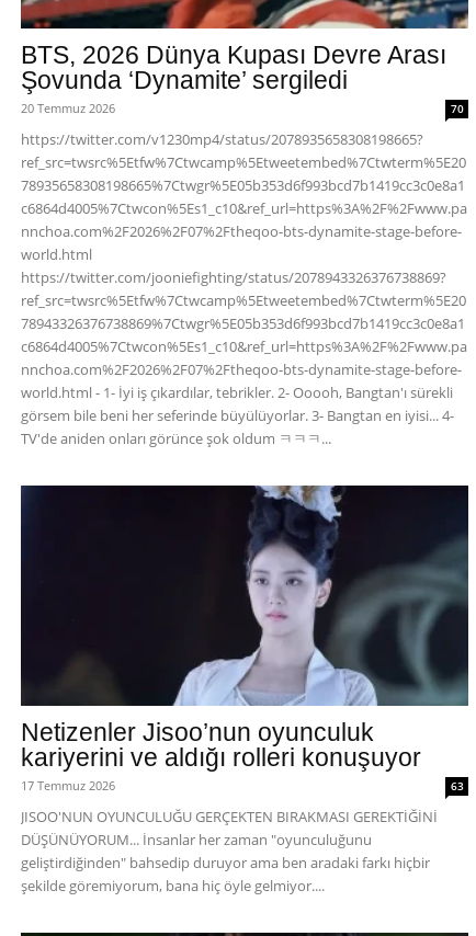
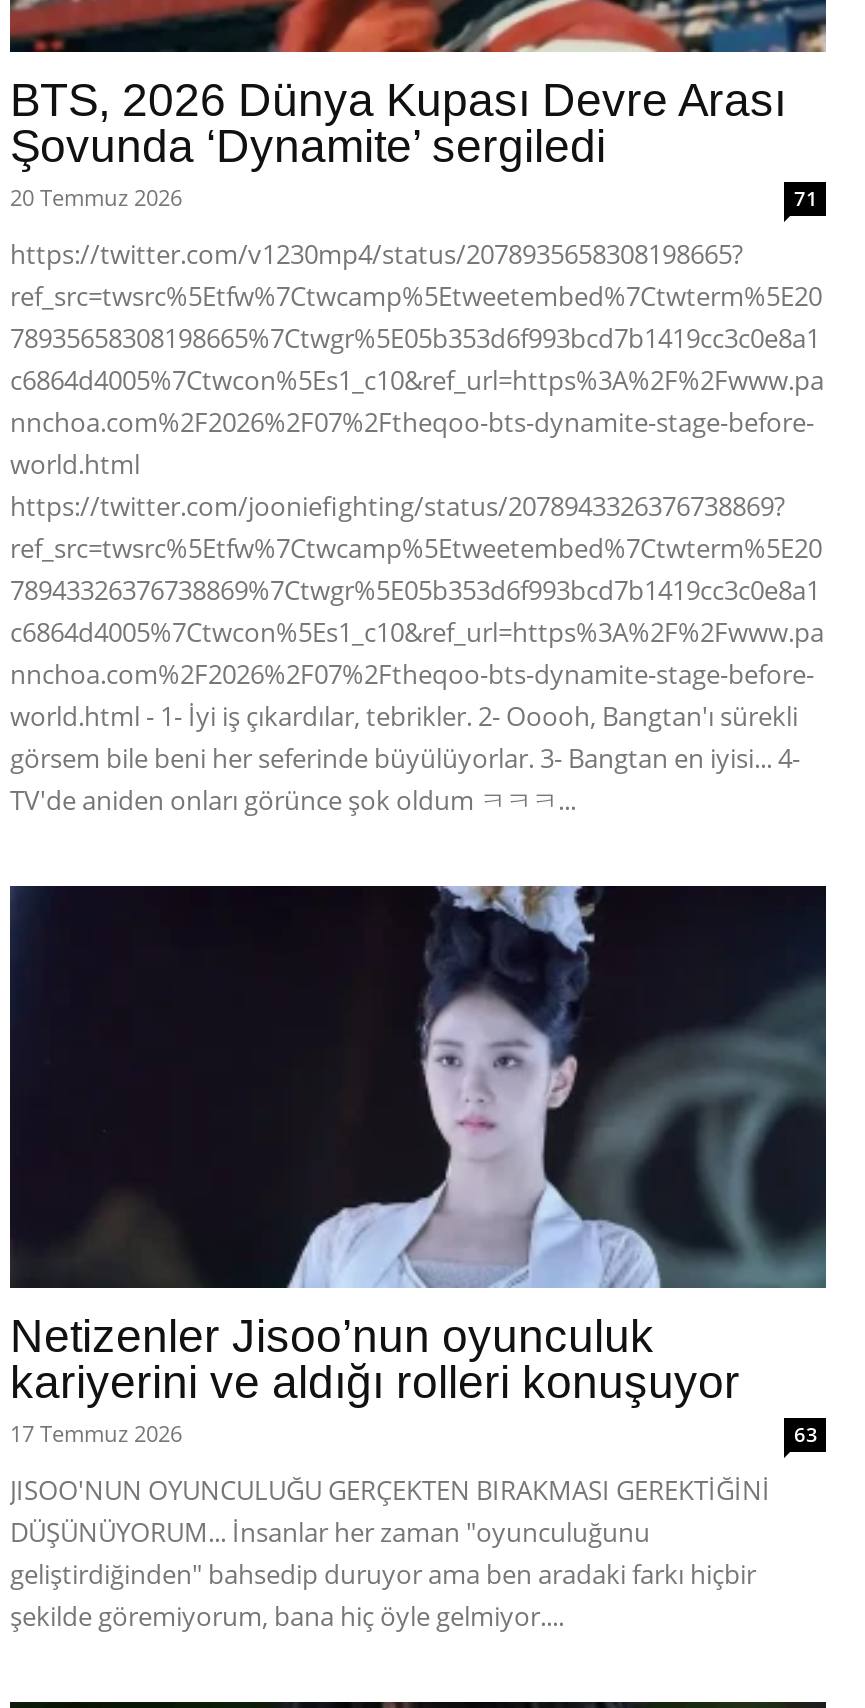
- 70
+ 71
